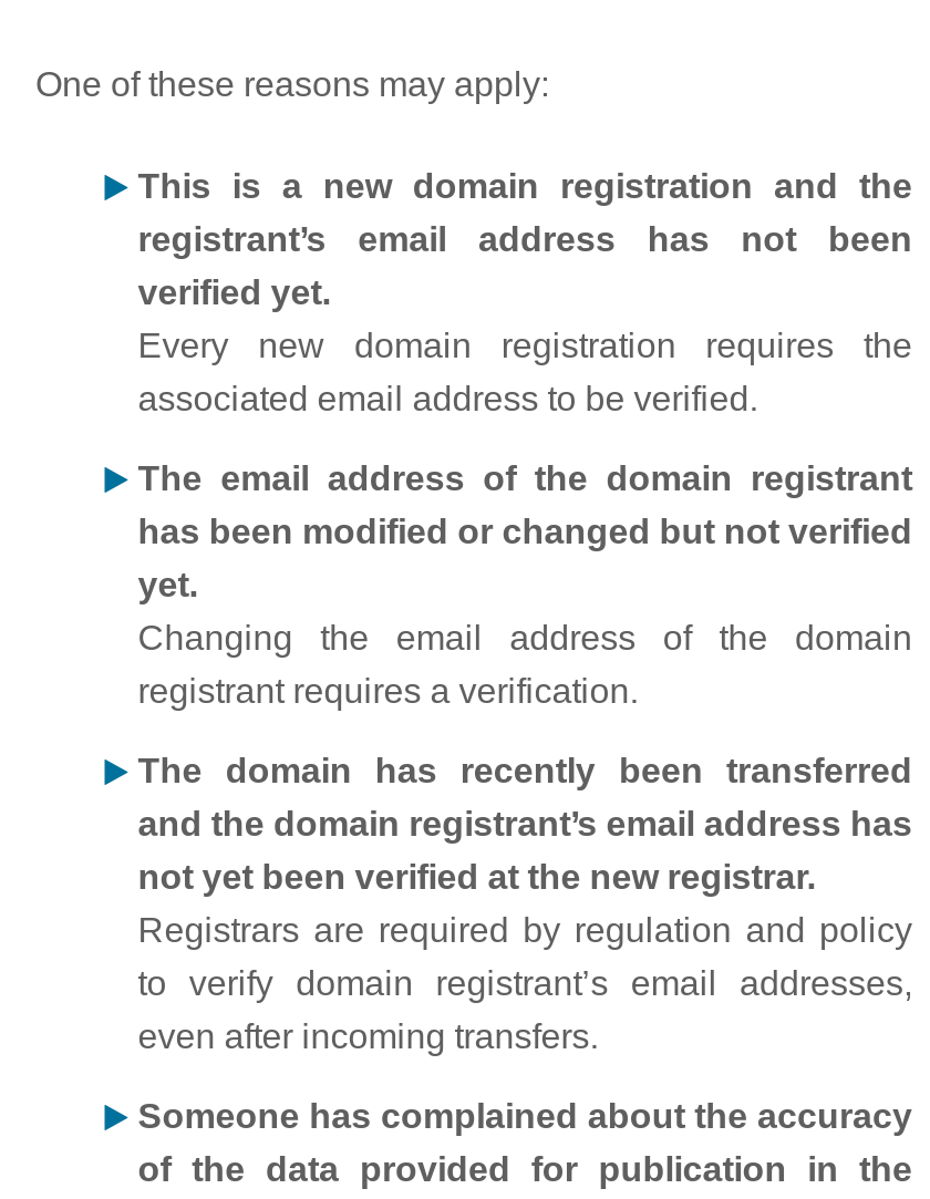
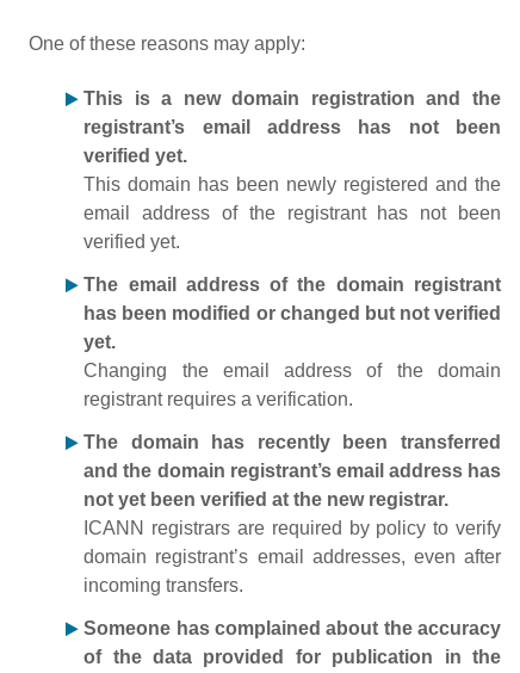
- Every new domain registration requires the
- associated email address to be verified.
+ This domain has been newly registered and the
+ email address of the registrant has not been
+ verified yet.

- Registrars are required by regulation and policy
- to verify domain registrant’s email addresses,
- even after incoming transfers.
+ ICANN registrars are required by policy to verify
+ domain registrant’s email addresses, even after
+ incoming transfers.
